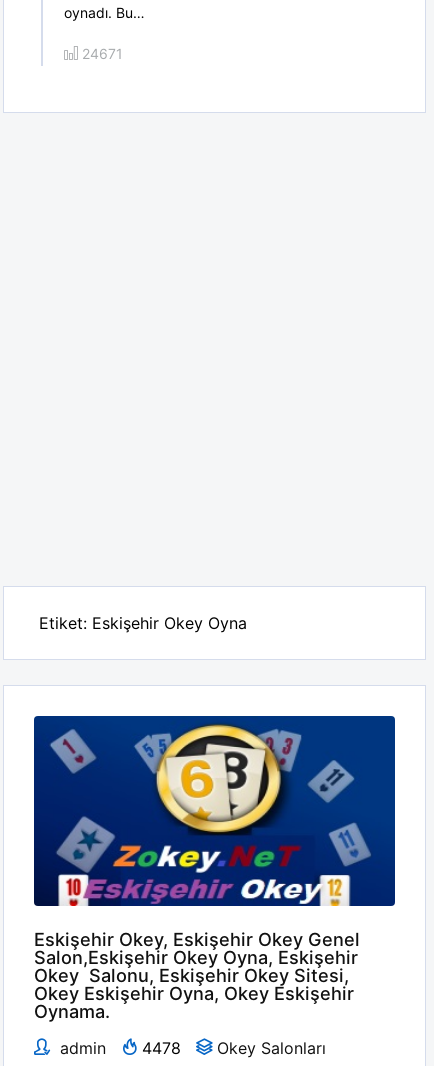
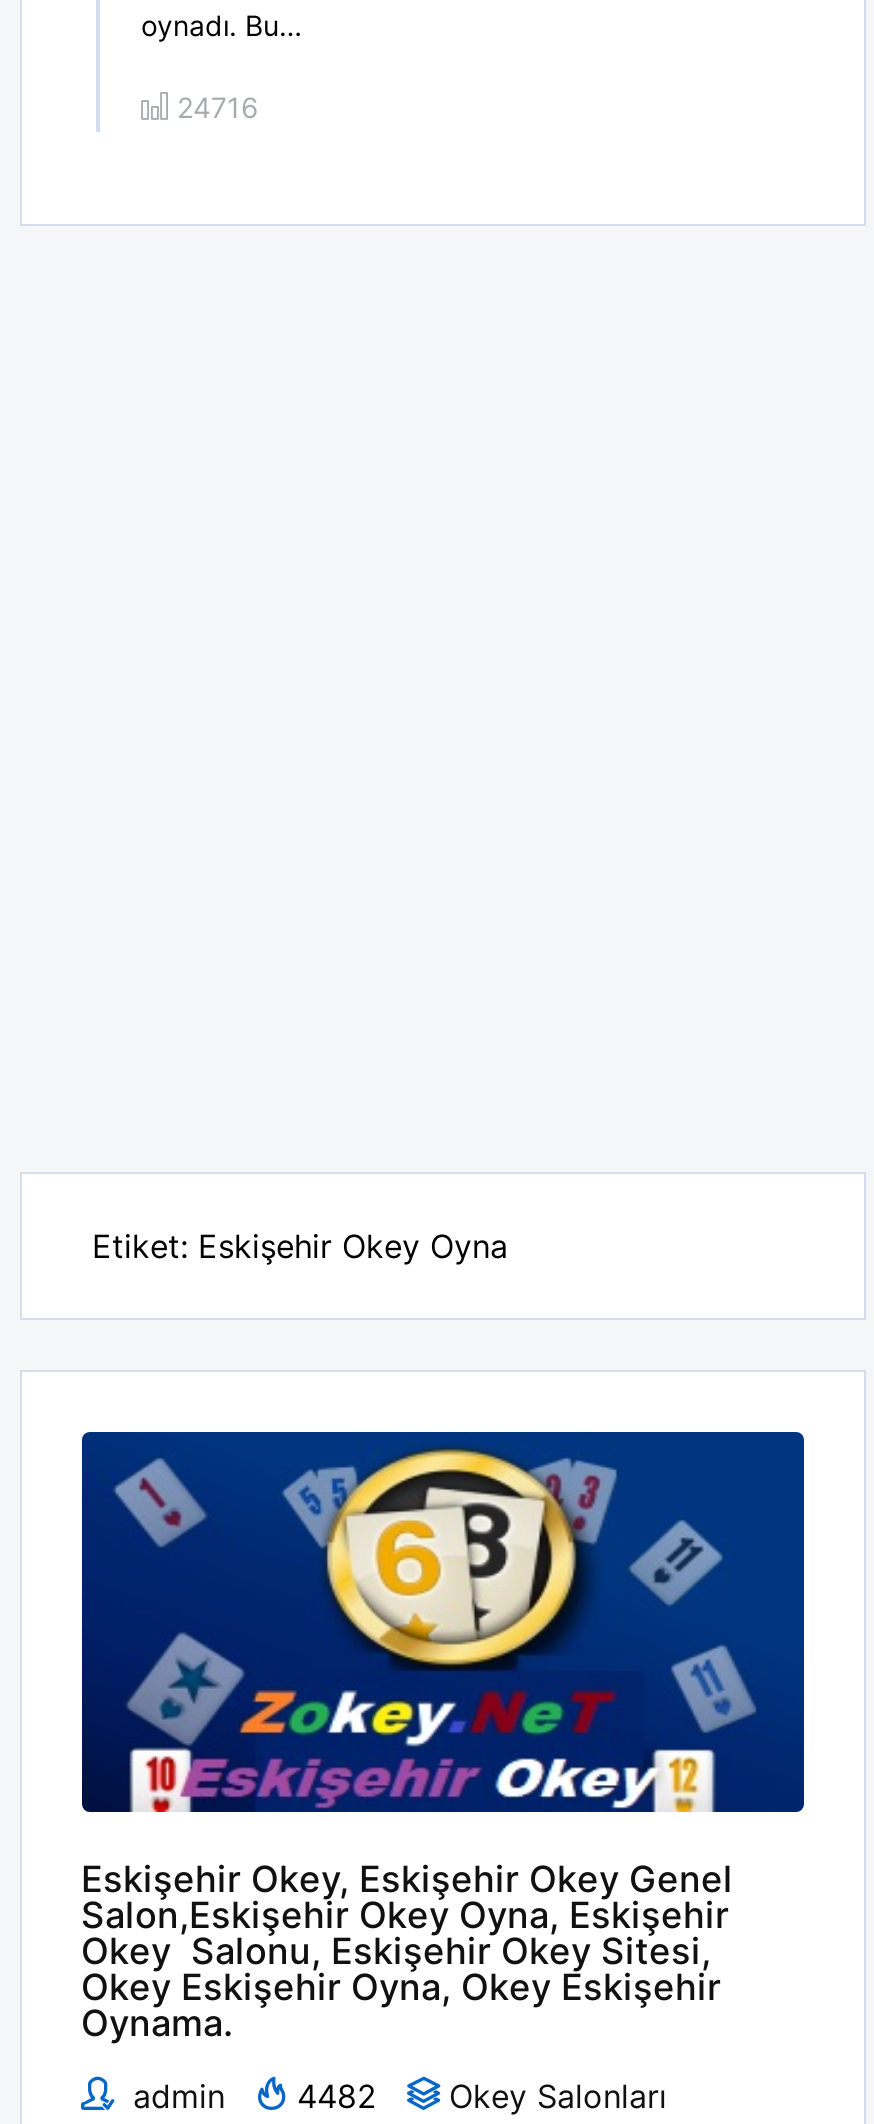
- 24671
+ 24716

- admin 4478 Okey Salonları
+ admin 4482 Okey Salonları
